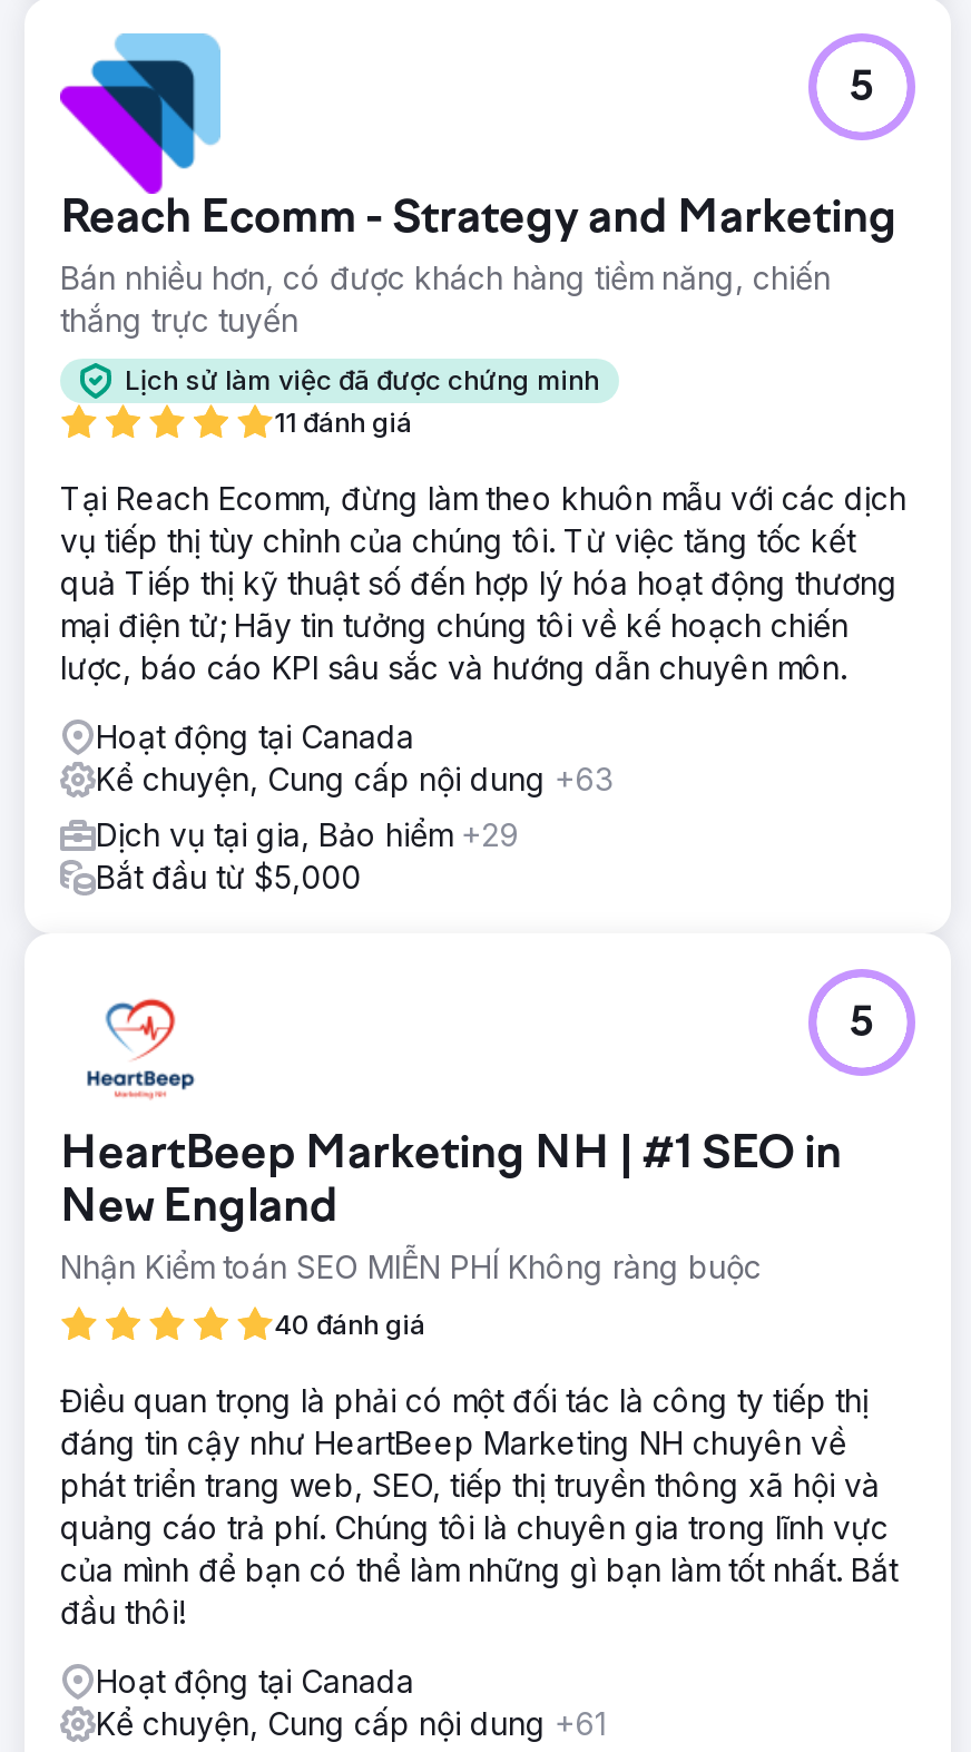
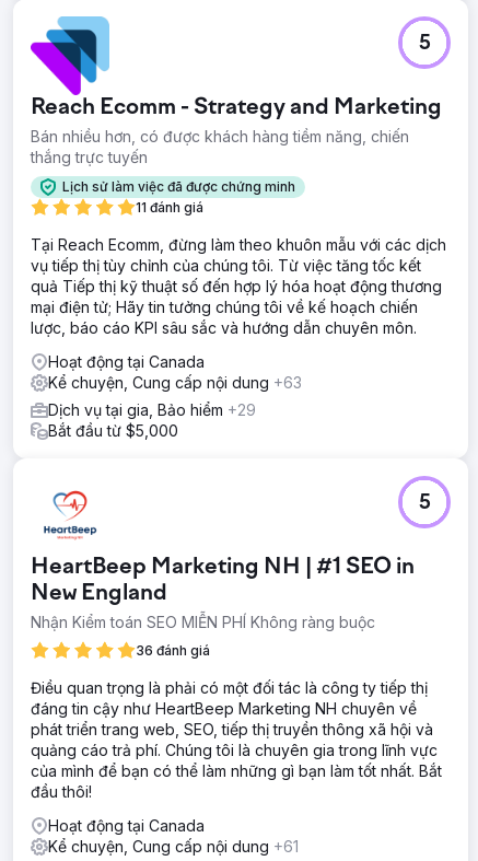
- 40 đánh giá
+ 36 đánh giá
